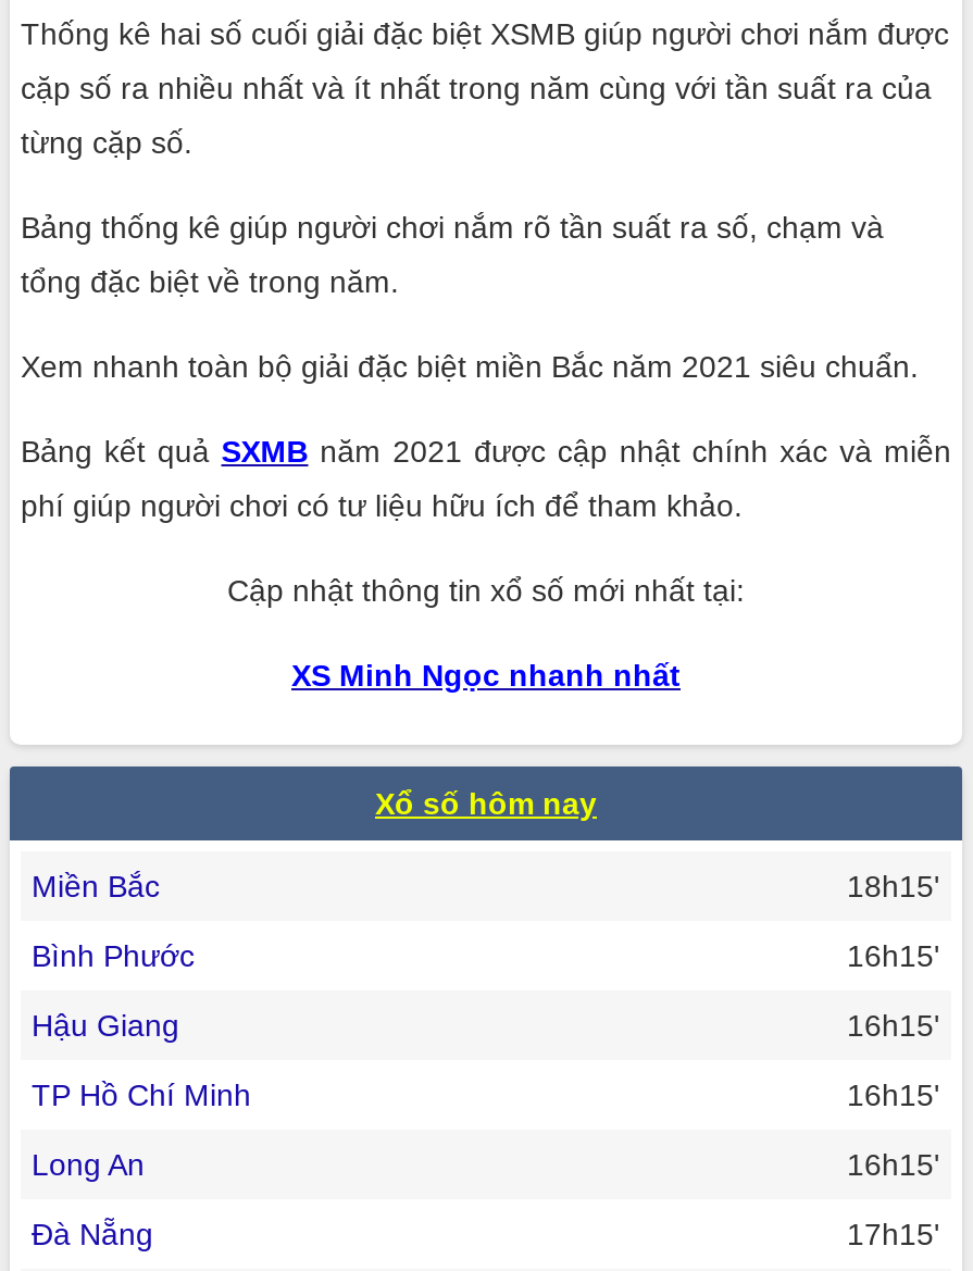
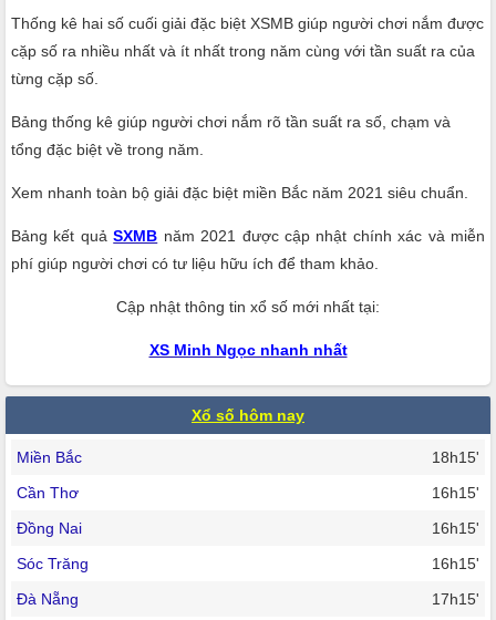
- Bình Phước
+ Cần Thơ

- Hậu Giang
+ Đồng Nai

- TP Hồ Chí Minh
- 16h15'
- Long An
+ Sóc Trăng
